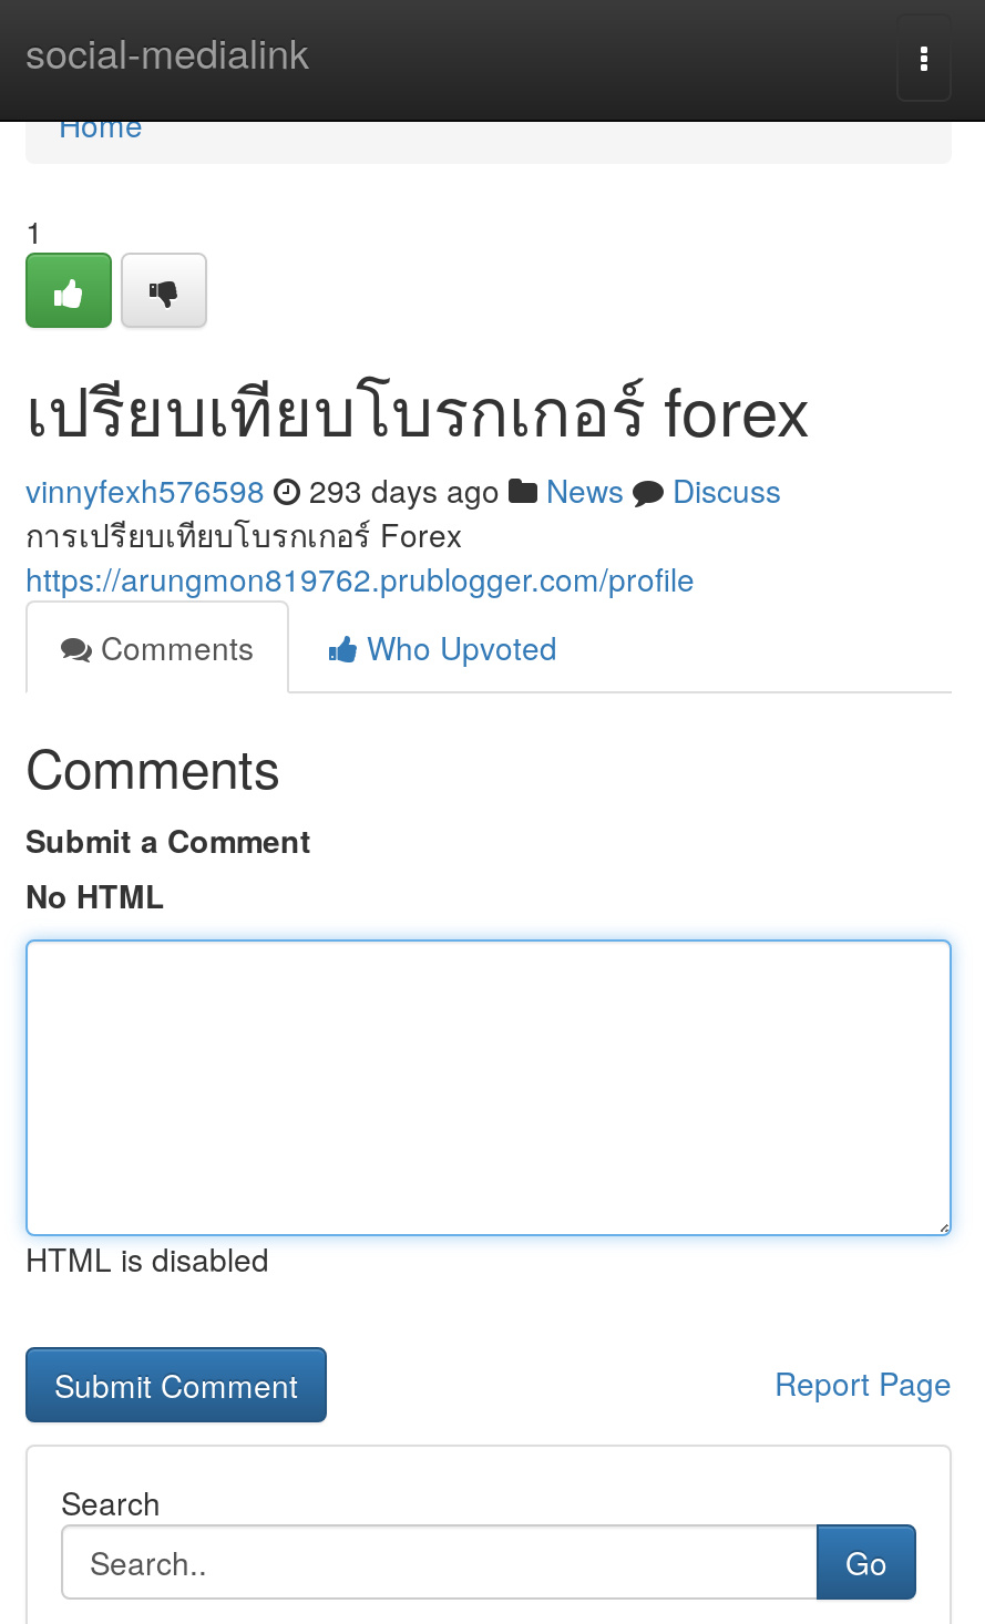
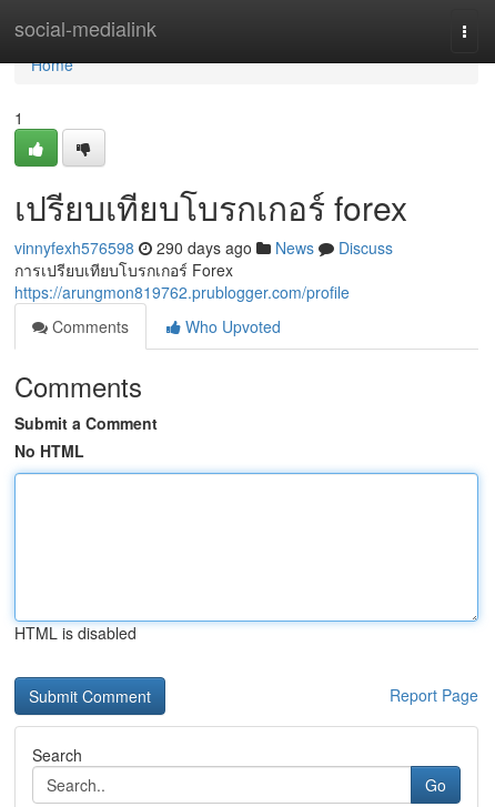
- vinnyfexh576598 293 days ago News Discuss
+ vinnyfexh576598 290 days ago News Discuss
